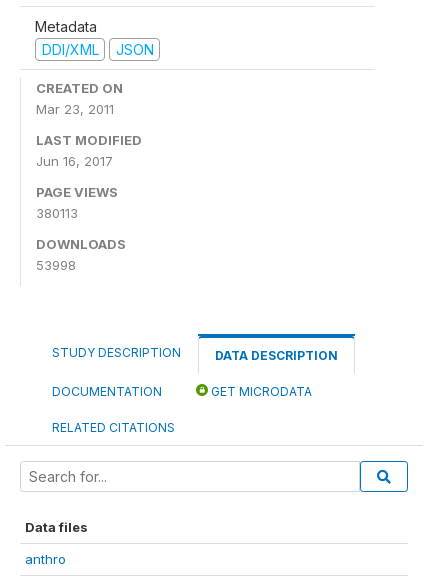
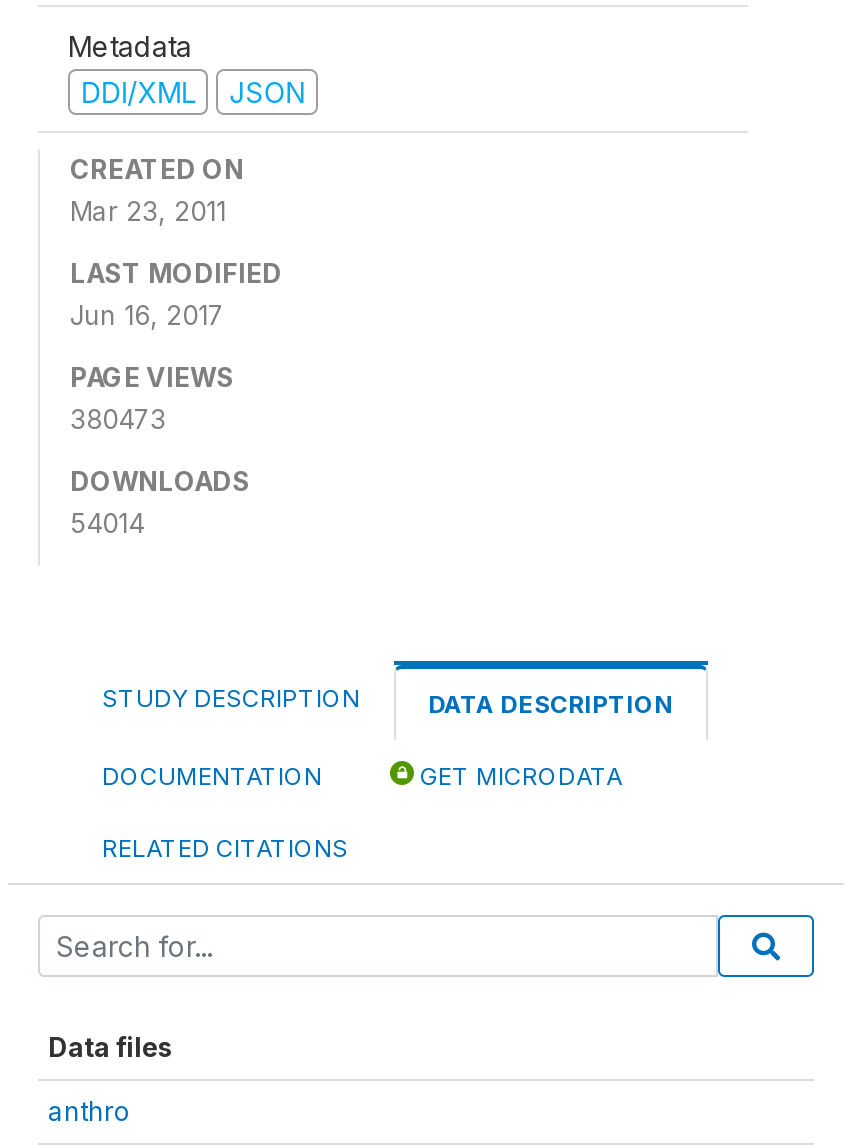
- 380113
+ 380473

- 53998
+ 54014
